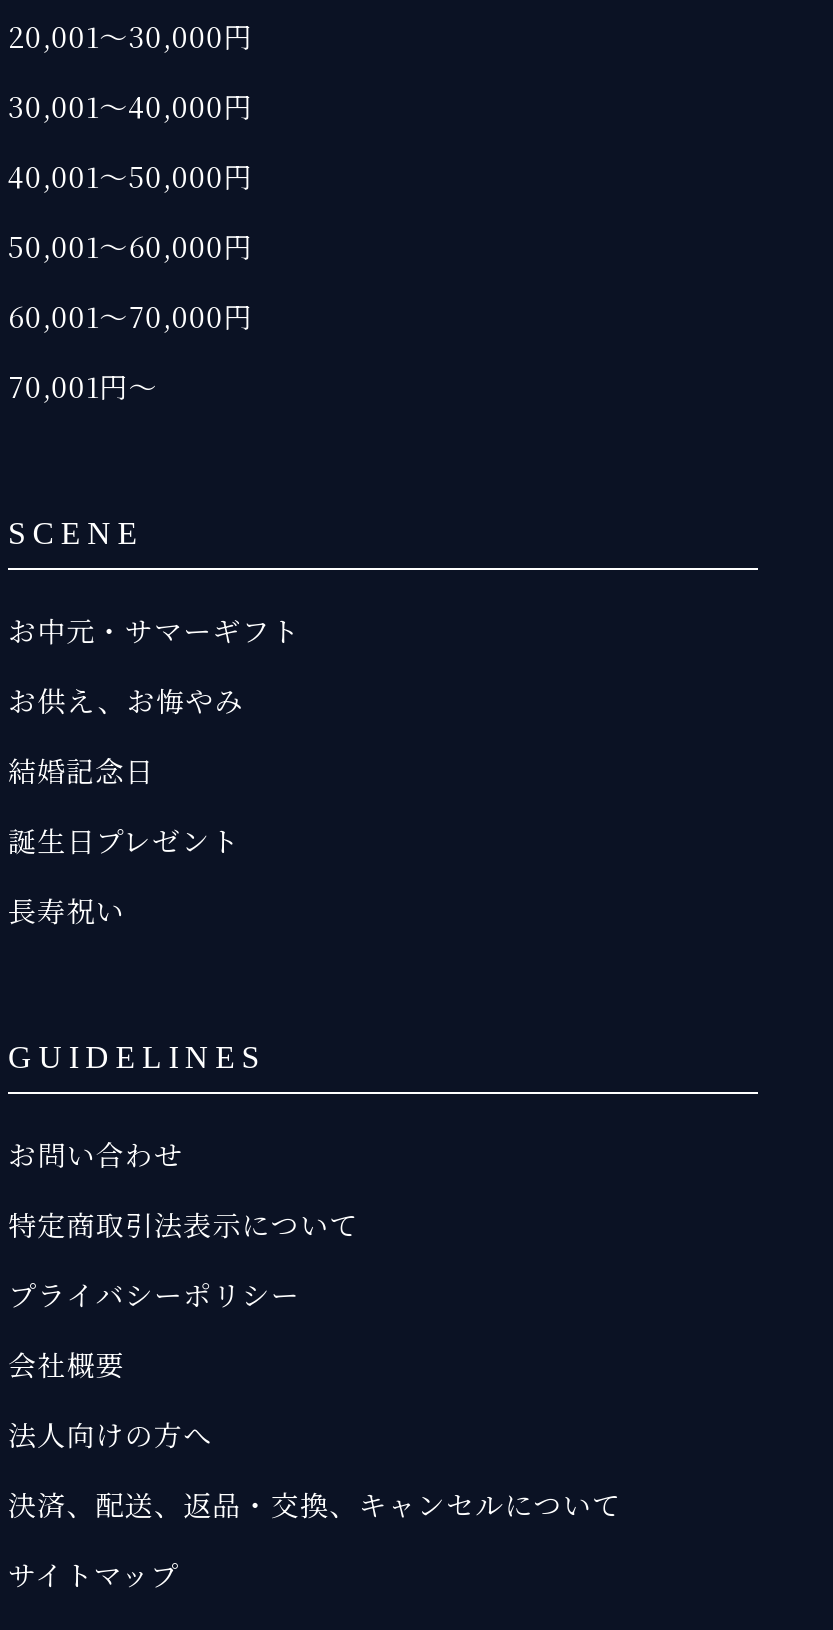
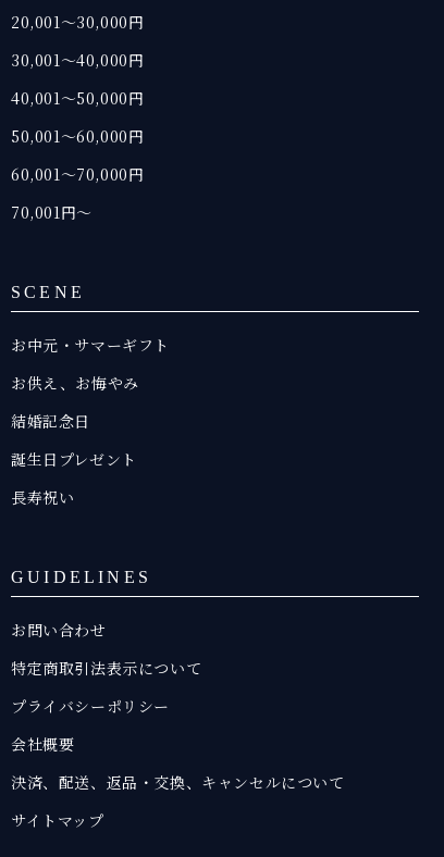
- 法人向けの方へ
